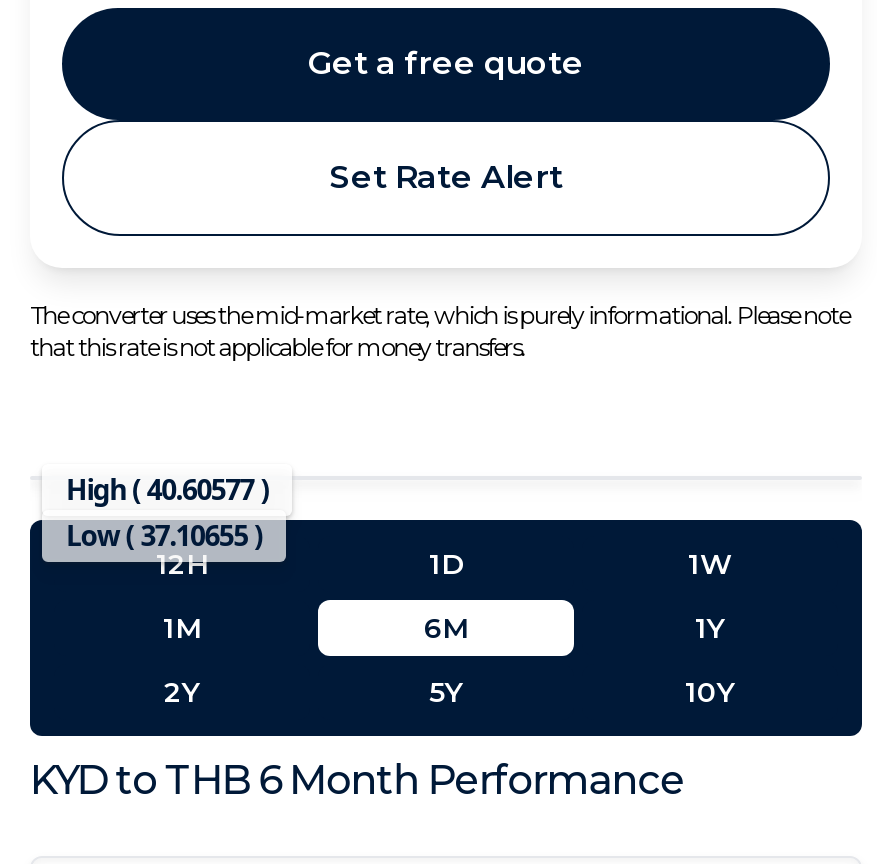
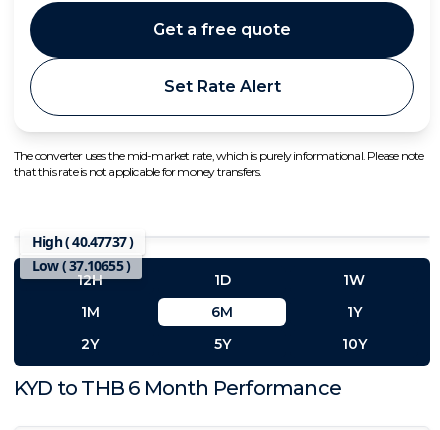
- High (40.60577)
+ High (40.47737)
